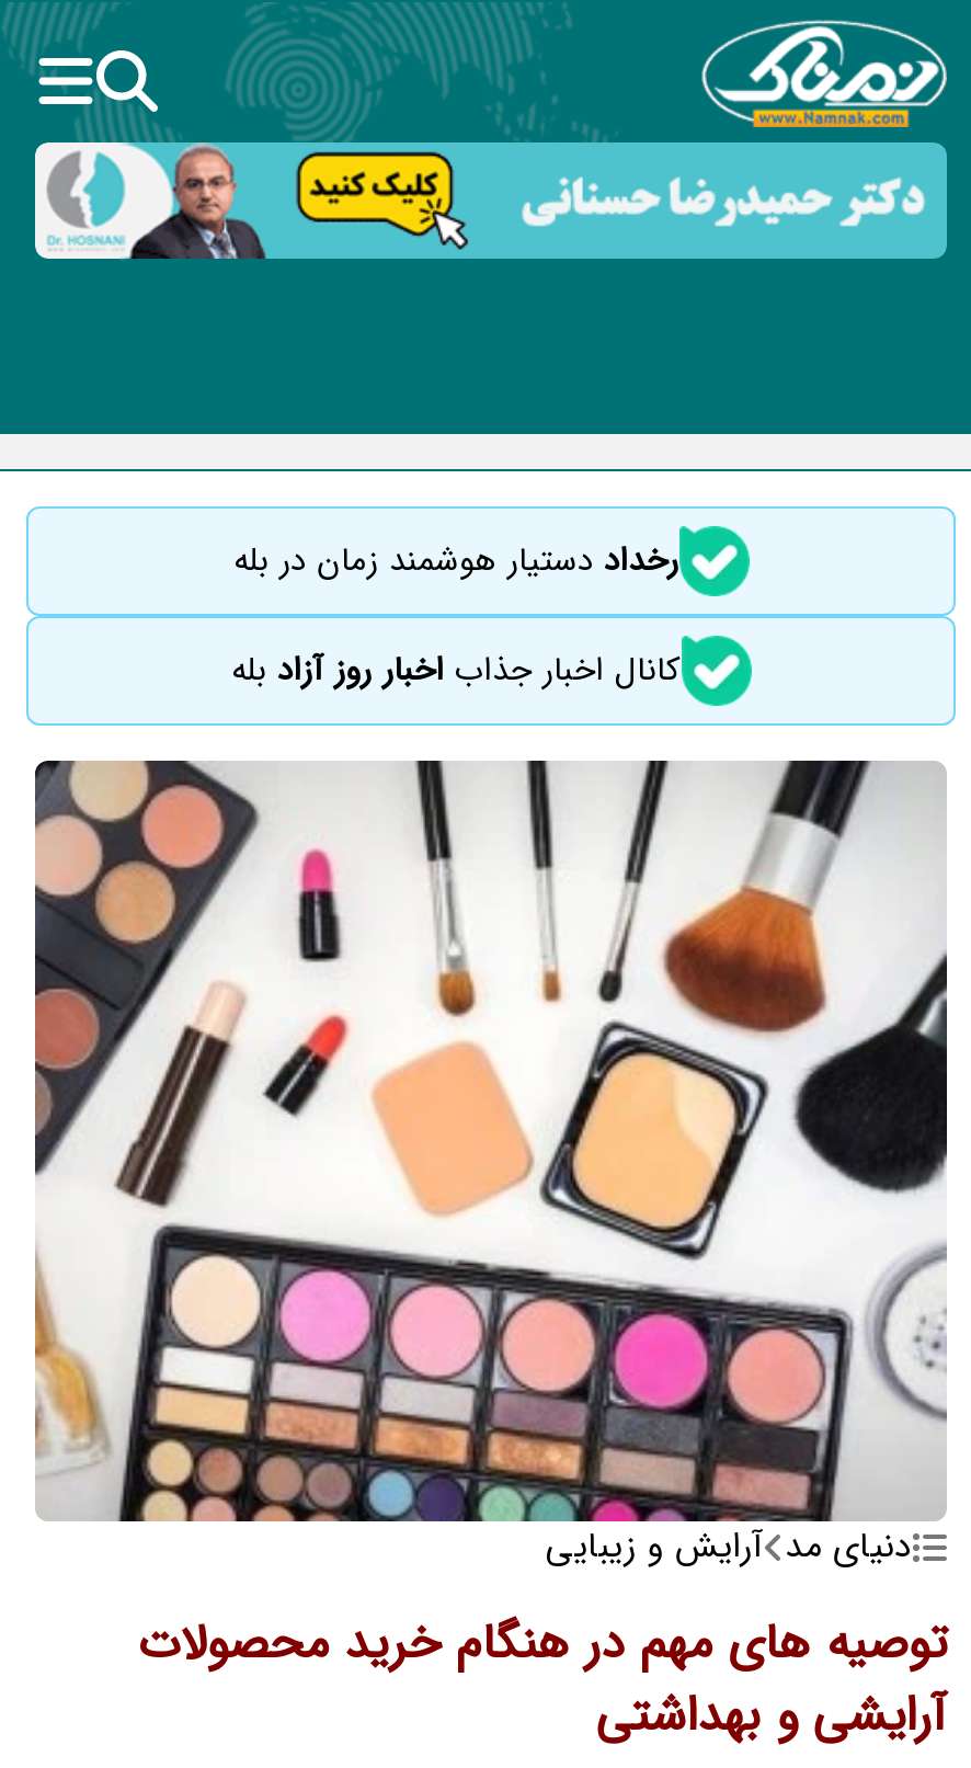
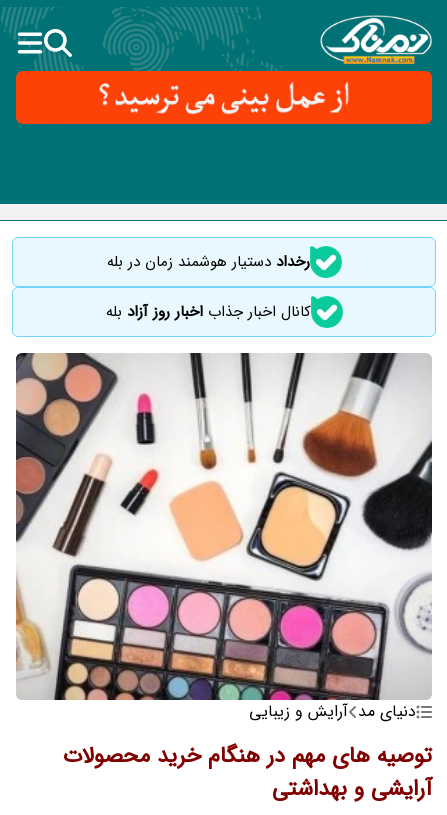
- [image]
+ [image]
